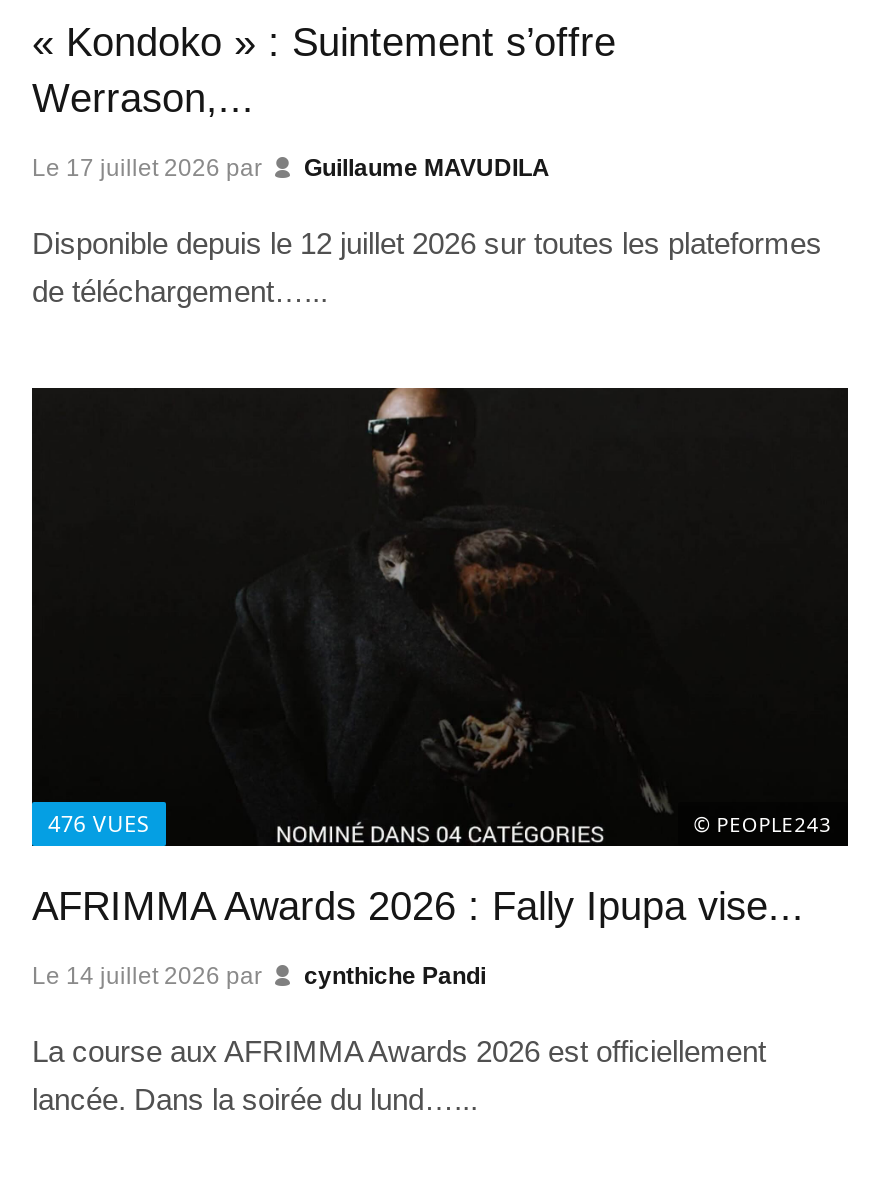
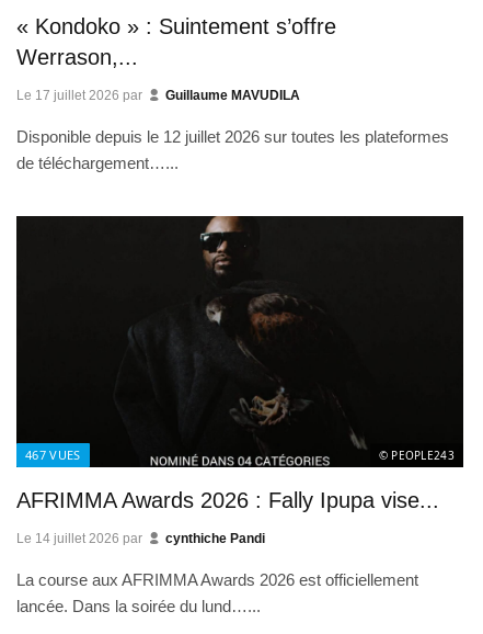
- 476 VUES
+ 467 VUES
